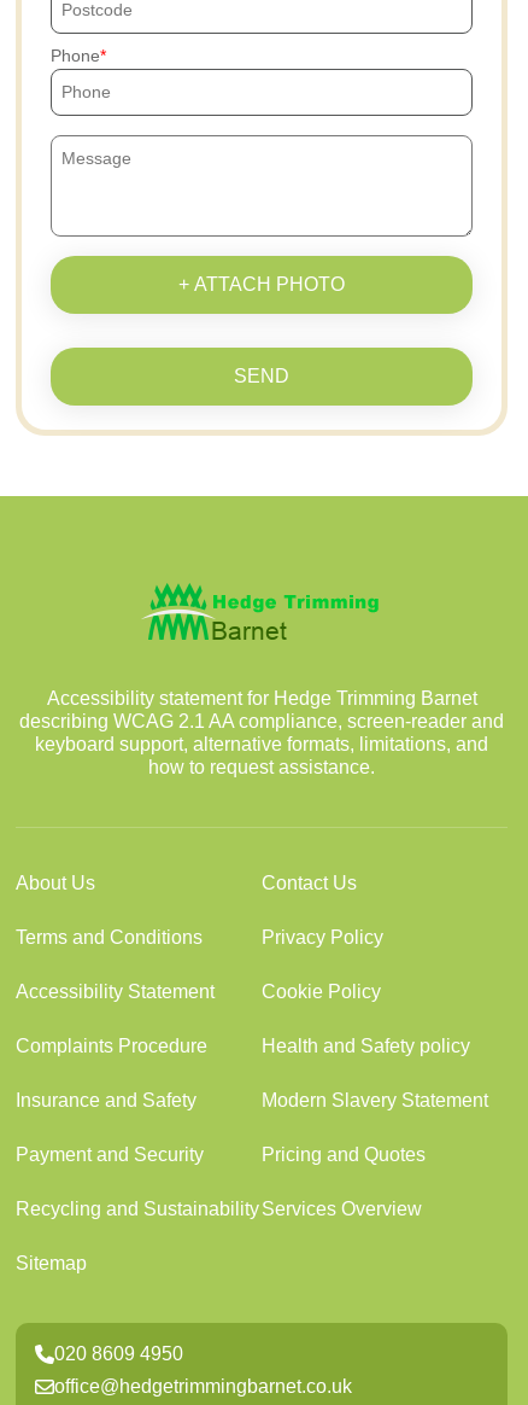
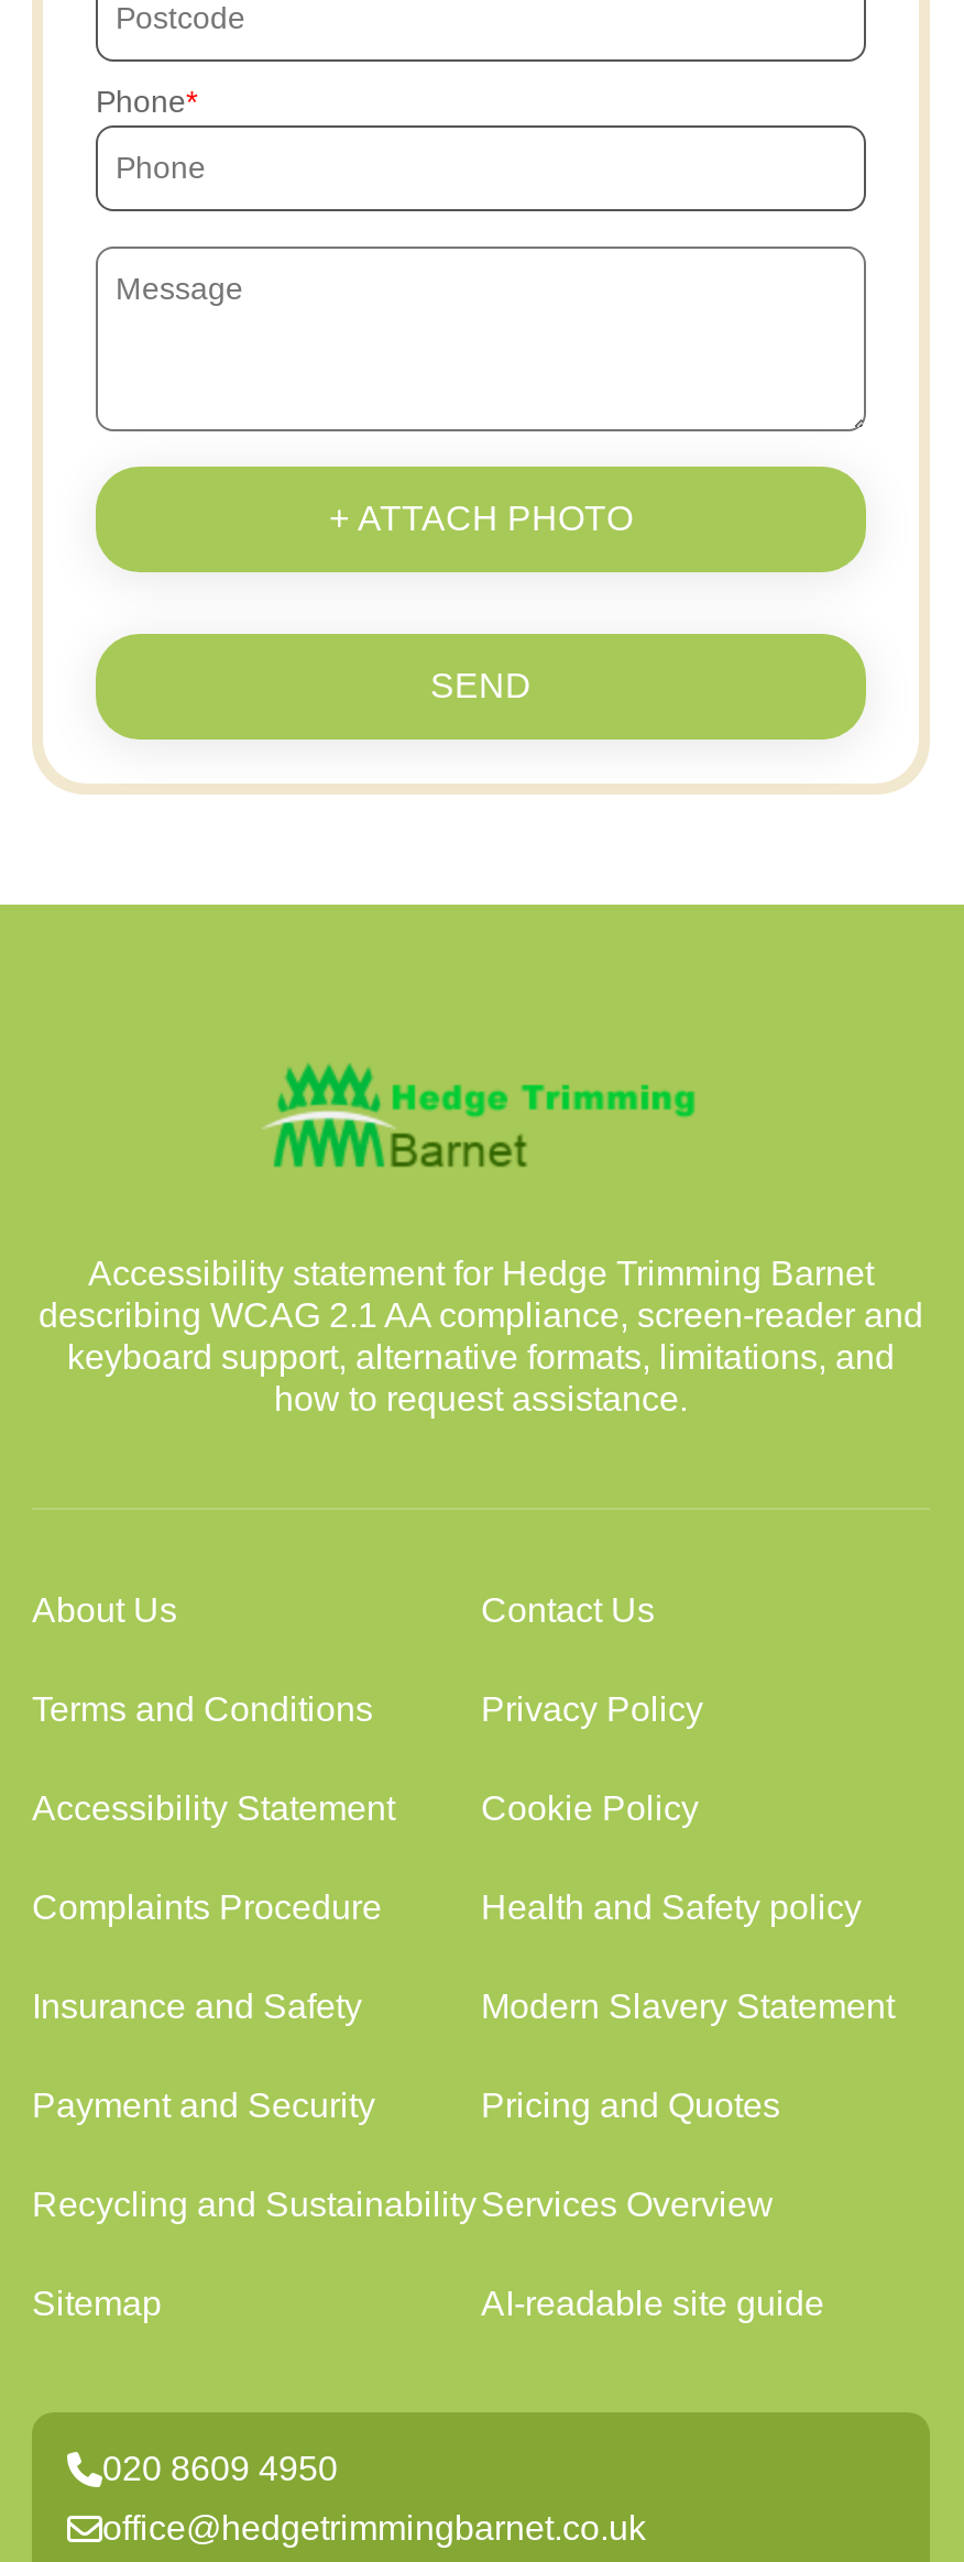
+ AI-readable site guide
